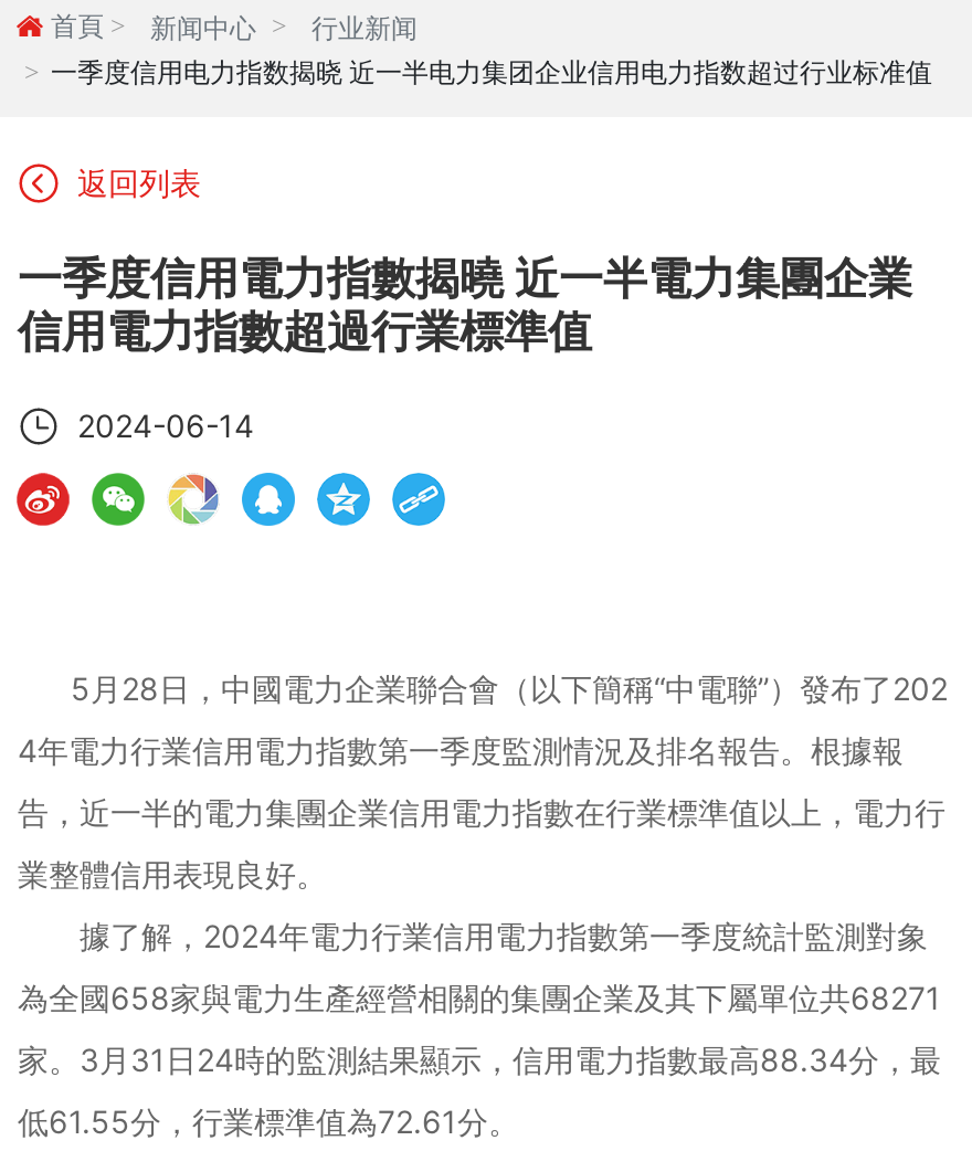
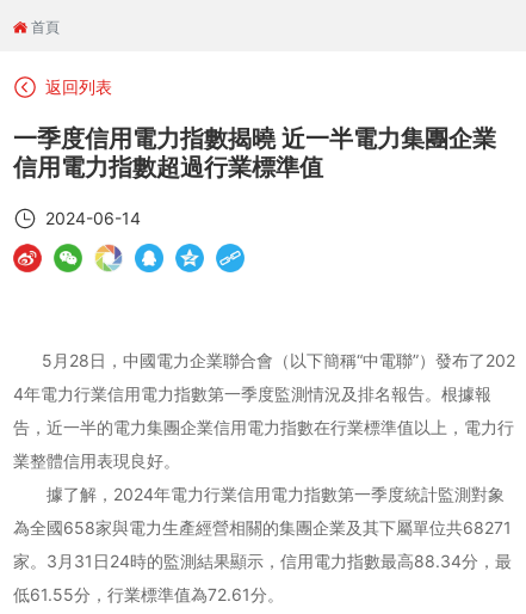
- 新闻中心
- 行业新闻
- 一季度信用电力指数揭晓 近一半电力集团企业信用电力指数超过行业标准值
